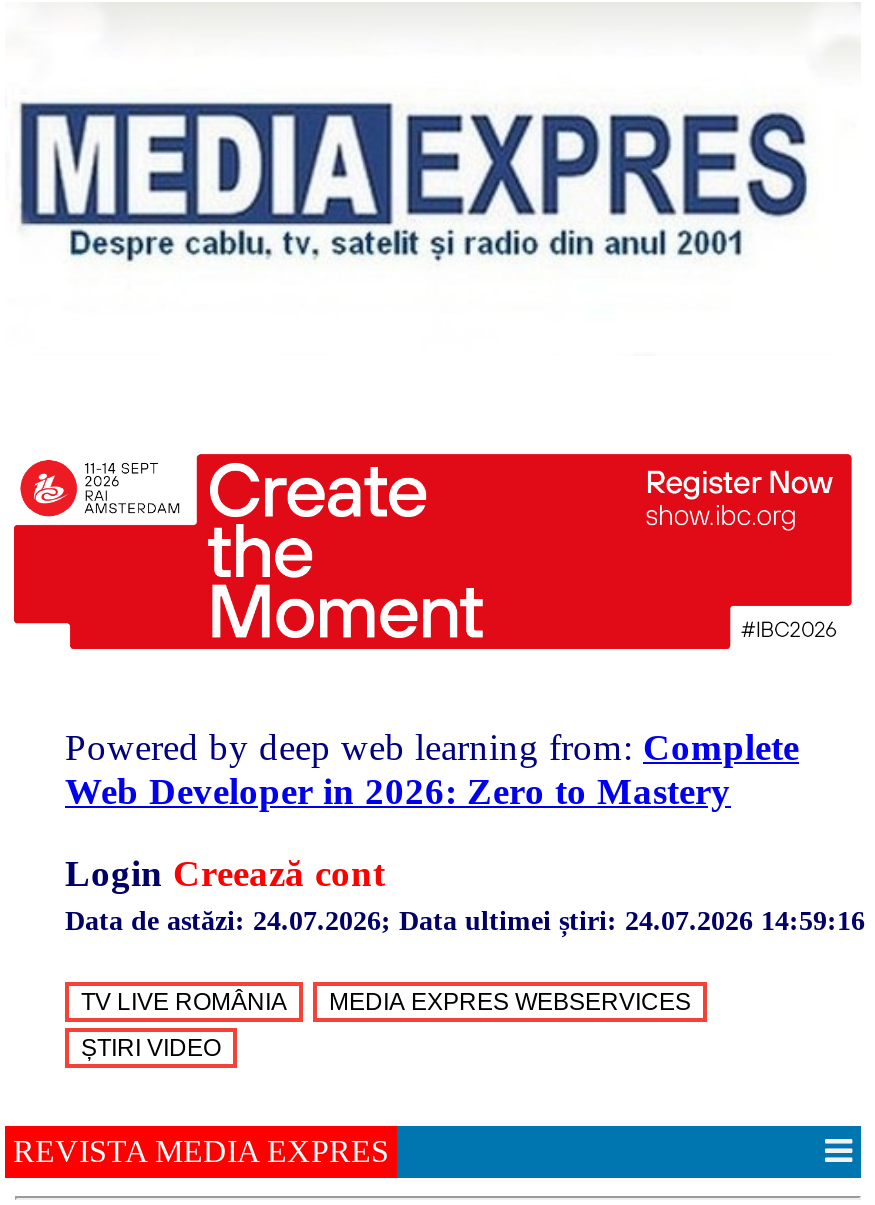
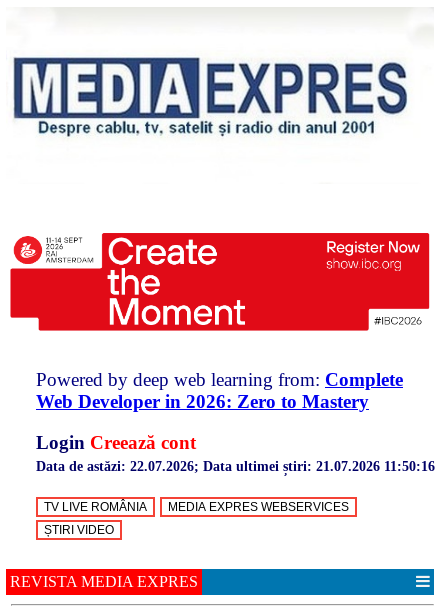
- Data de astăzi: 24.07.2026; Data ultimei știri: 24.07.2026 14:59:16
+ Data de astăzi: 22.07.2026; Data ultimei știri: 21.07.2026 11:50:16
